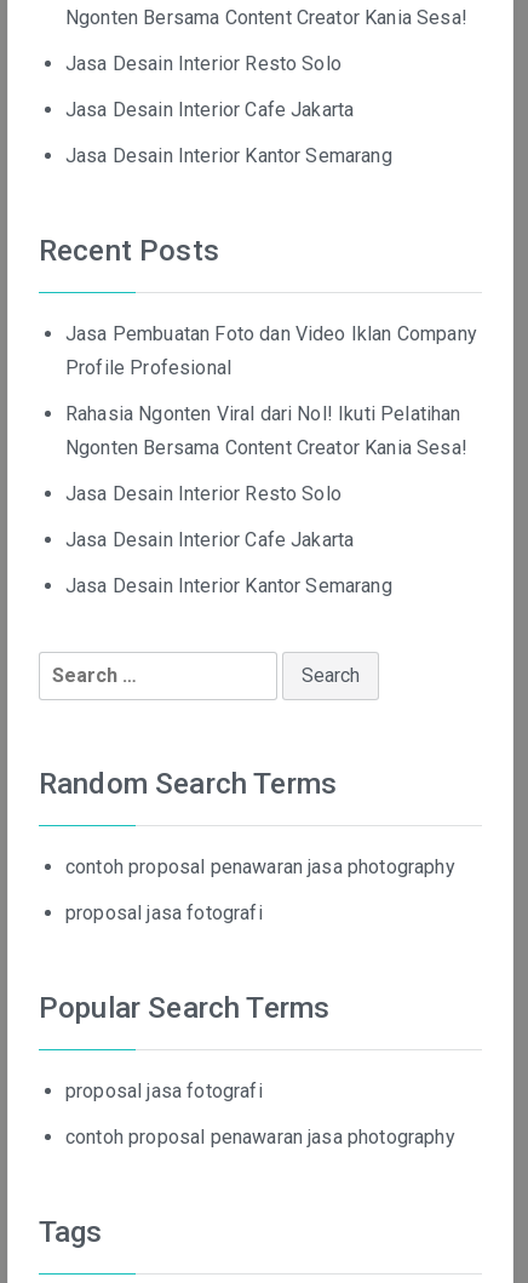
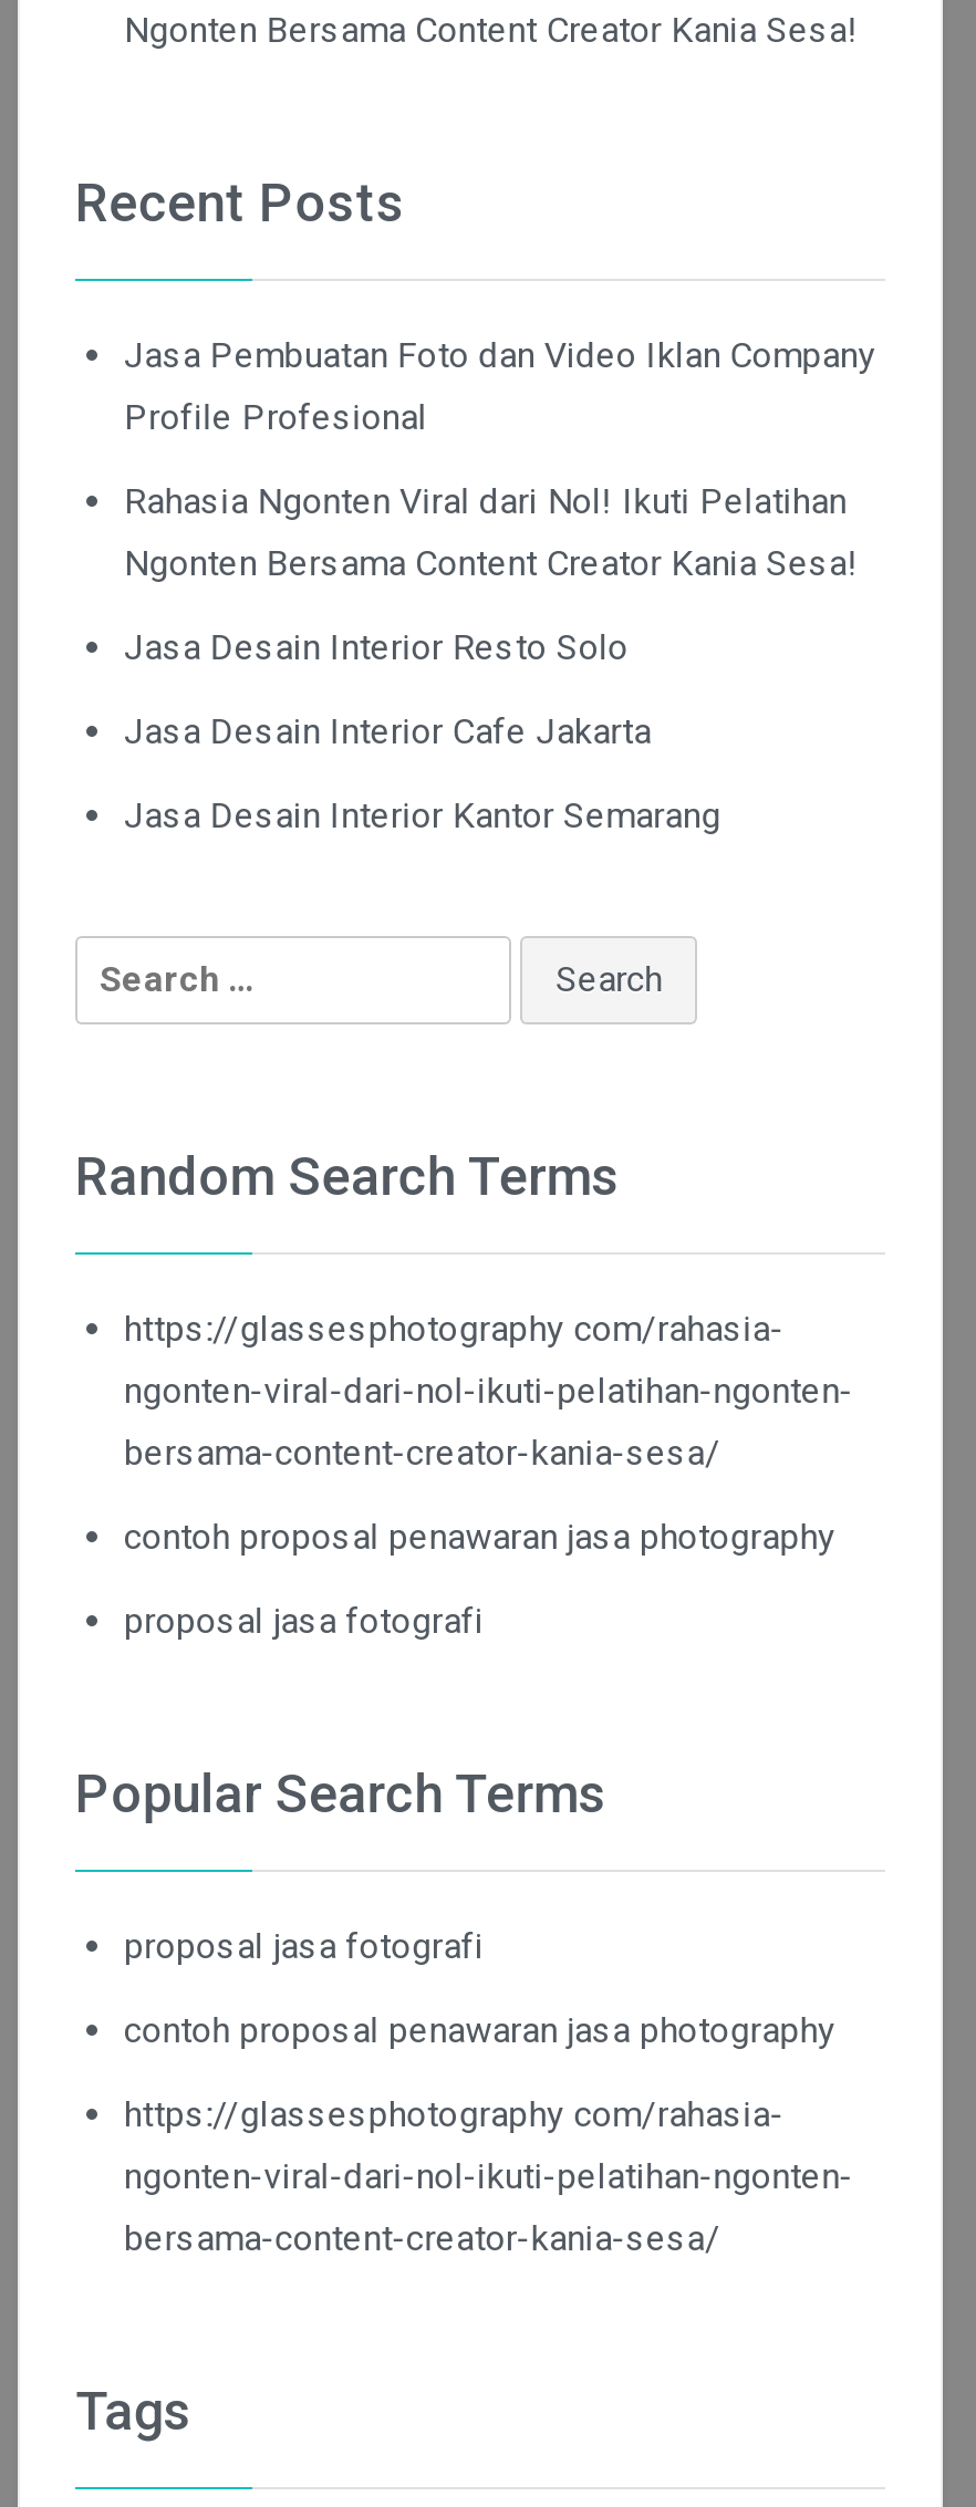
- Jasa Desain Interior Resto Solo
- Jasa Desain Interior Cafe Jakarta
- Jasa Desain Interior Kantor Semarang

moved up: Recent Posts | Jasa Pembuatan Foto dan Video Iklan Company | Profile Profesional | ... | Search | Random Search Terms

+ https://glassesphotography com/rahasia-
+ ngonten-viral-dari-nol-ikuti-pelatihan-ngonten-
+ bersama-content-creator-kania-sesa/

moved up: contoh proposal penawaran jasa photography | proposal jasa fotografi | Popular Search Terms | proposal jasa fotografi | contoh proposal penawaran jasa photography

+ https://glassesphotography com/rahasia-
+ ngonten-viral-dari-nol-ikuti-pelatihan-ngonten-
+ bersama-content-creator-kania-sesa/
